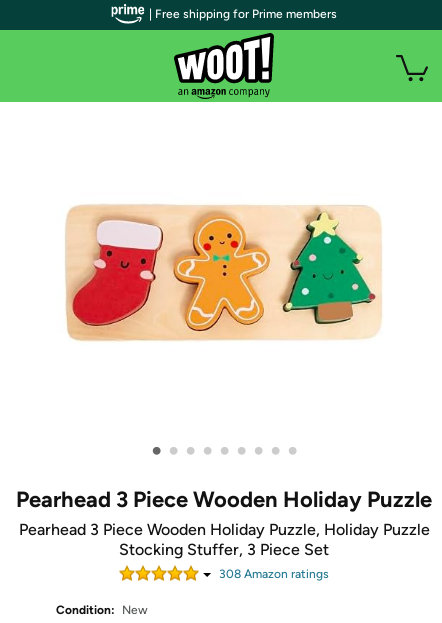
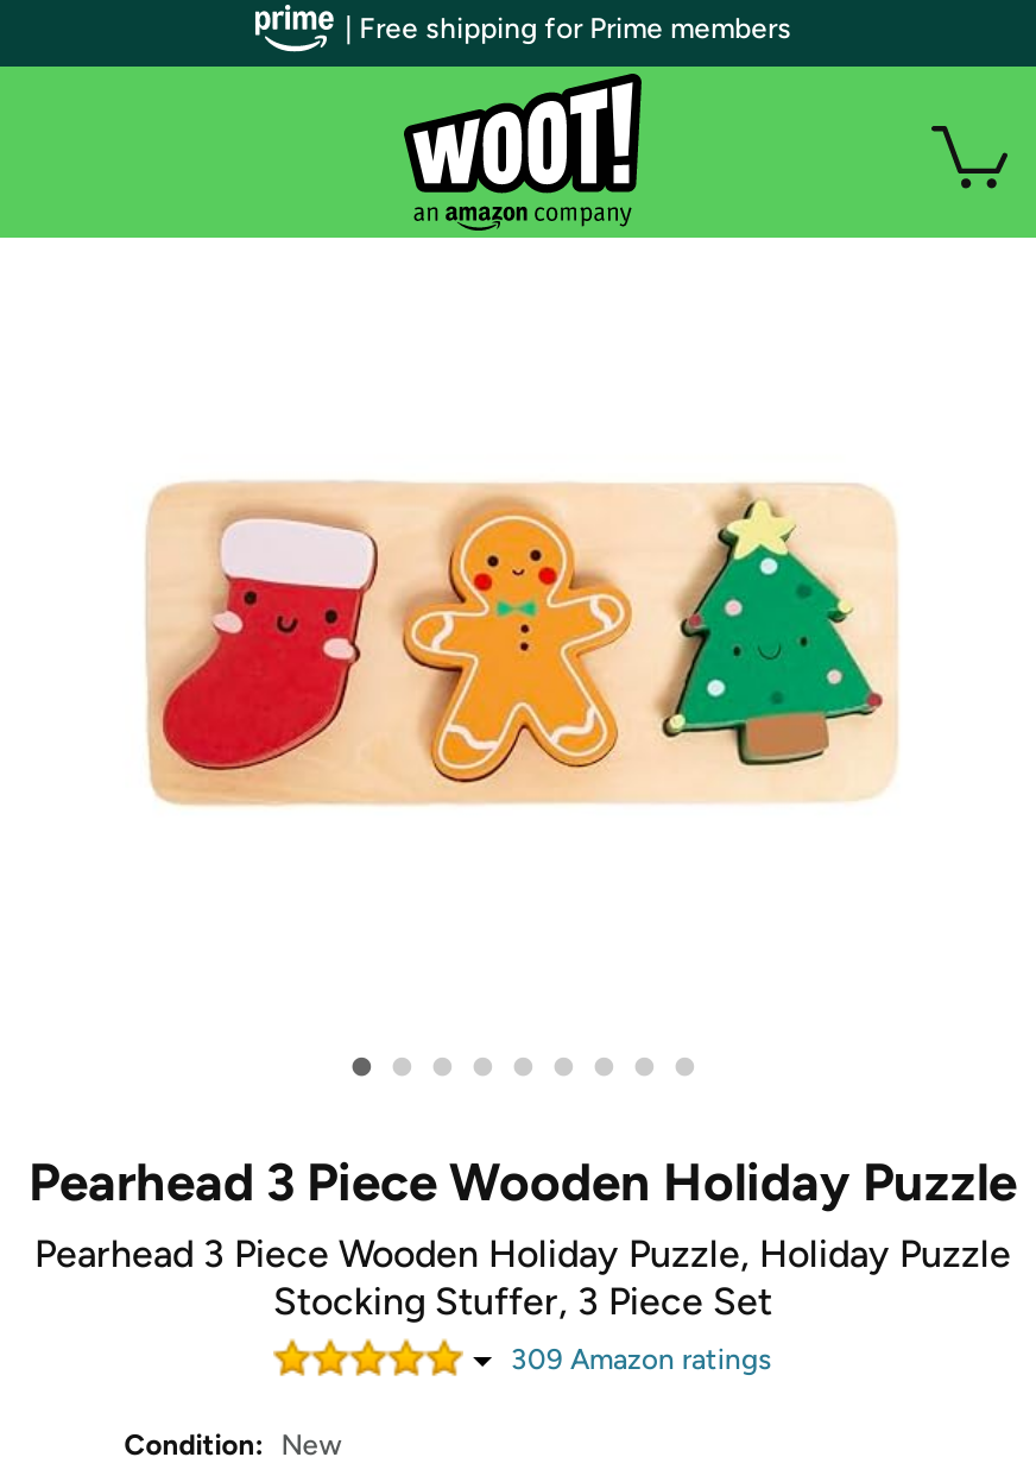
- 308 Amazon ratings
+ 309 Amazon ratings
